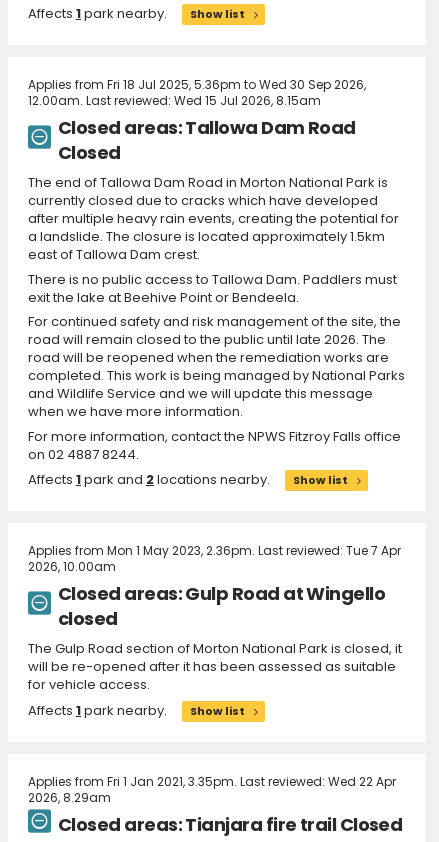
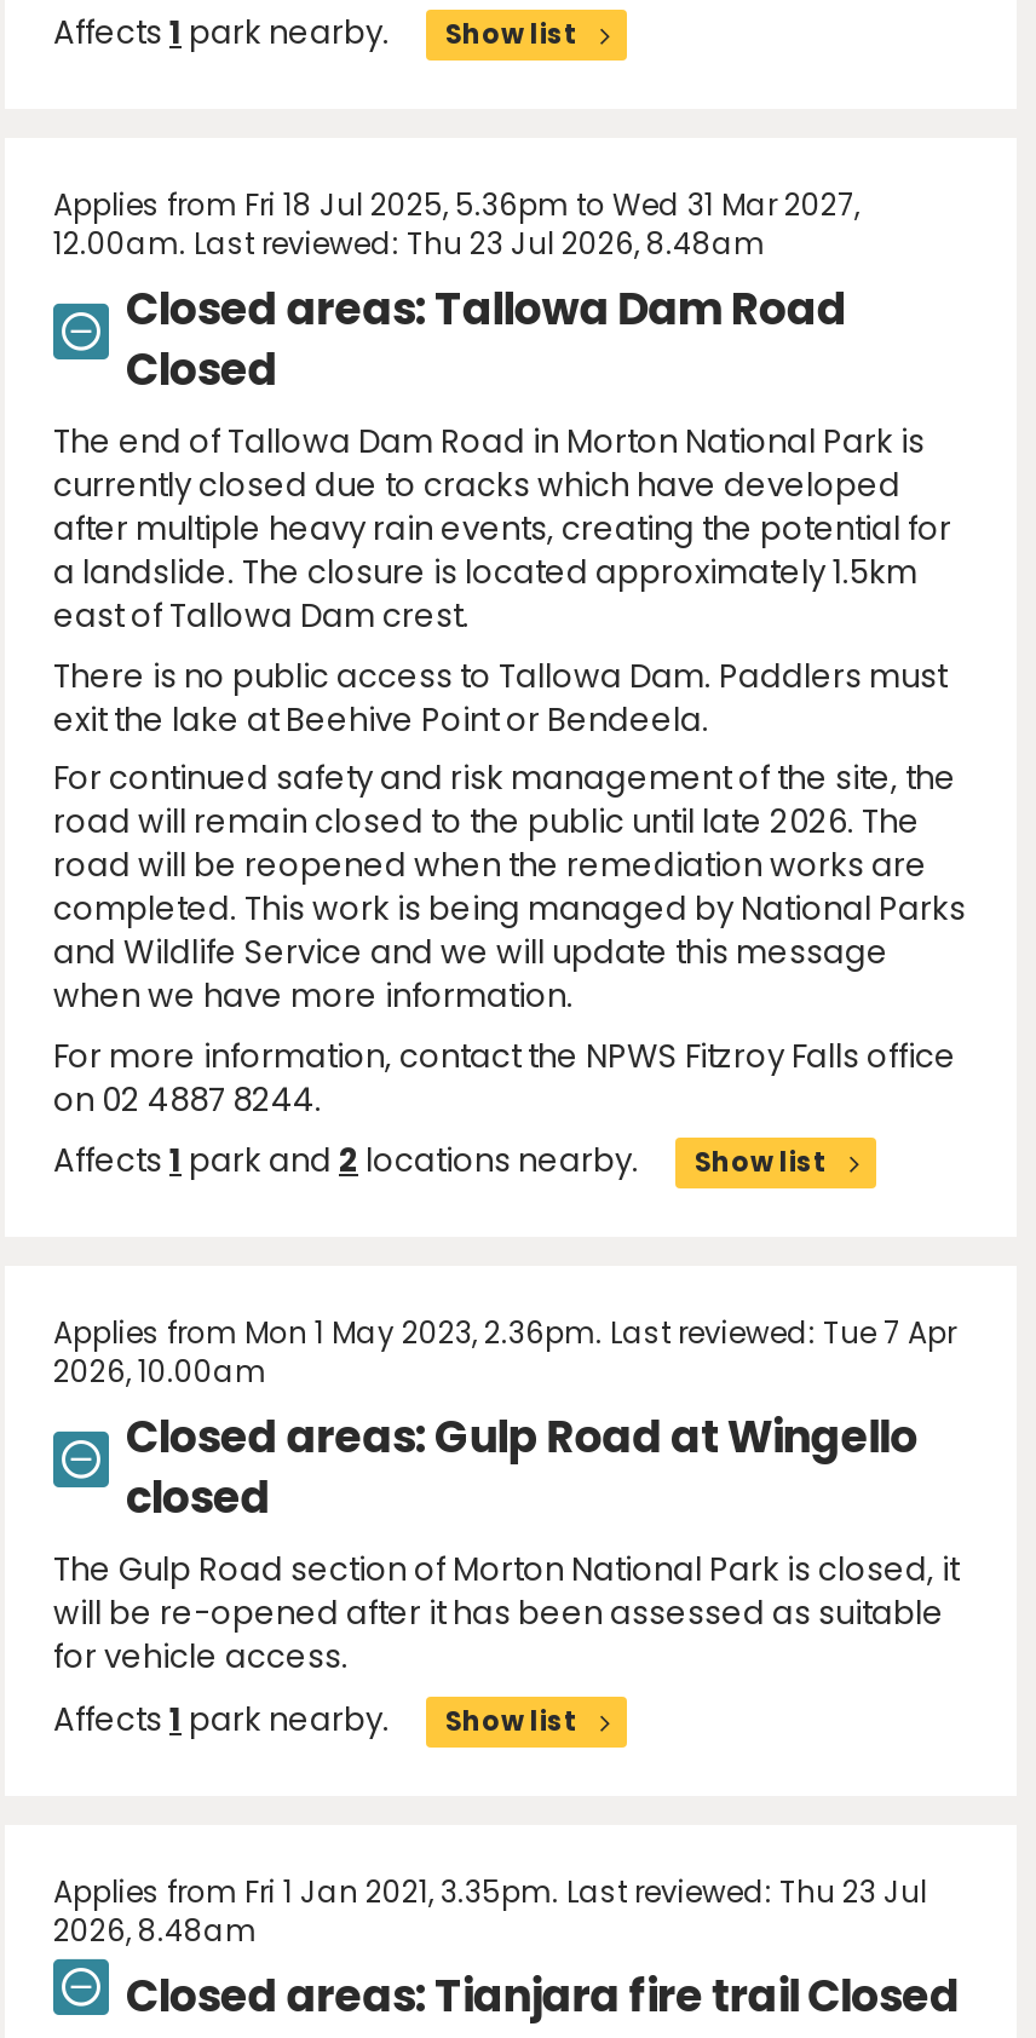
- Applies from Fri 18 Jul 2025, 5.36pm to Wed 30 Sep 2026,
+ Applies from Fri 18 Jul 2025, 5.36pm to Wed 31 Mar 2027,

- 12.00am. Last reviewed: Wed 15 Jul 2026, 8.15am
+ 12.00am. Last reviewed: Thu 23 Jul 2026, 8.48am

- Applies from Fri 1 Jan 2021, 3.35pm. Last reviewed: Wed 22 Apr
- 2026, 8.29am
+ Applies from Fri 1 Jan 2021, 3.35pm. Last reviewed: Thu 23 Jul
+ 2026, 8.48am
